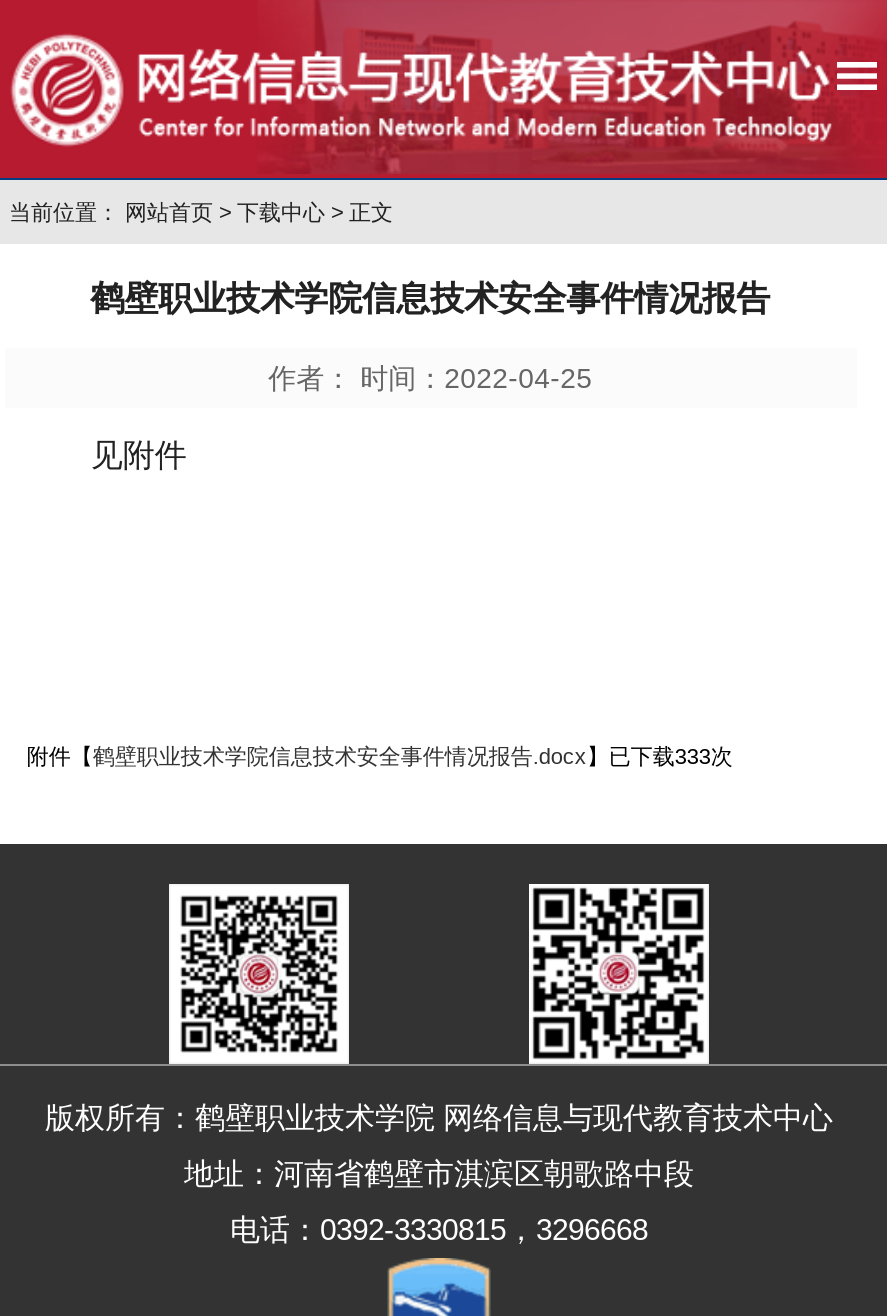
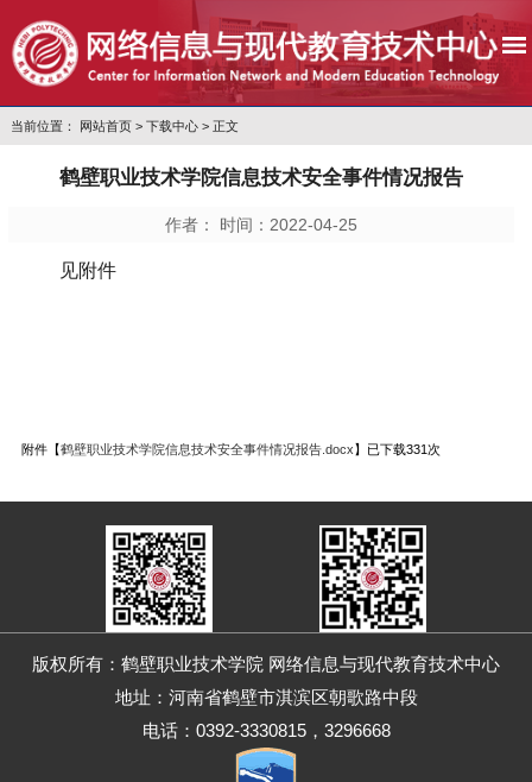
- 附件【鹤壁职业技术学院信息技术安全事件情况报告.docx】已下载333次
+ 附件【鹤壁职业技术学院信息技术安全事件情况报告.docx】已下载331次
